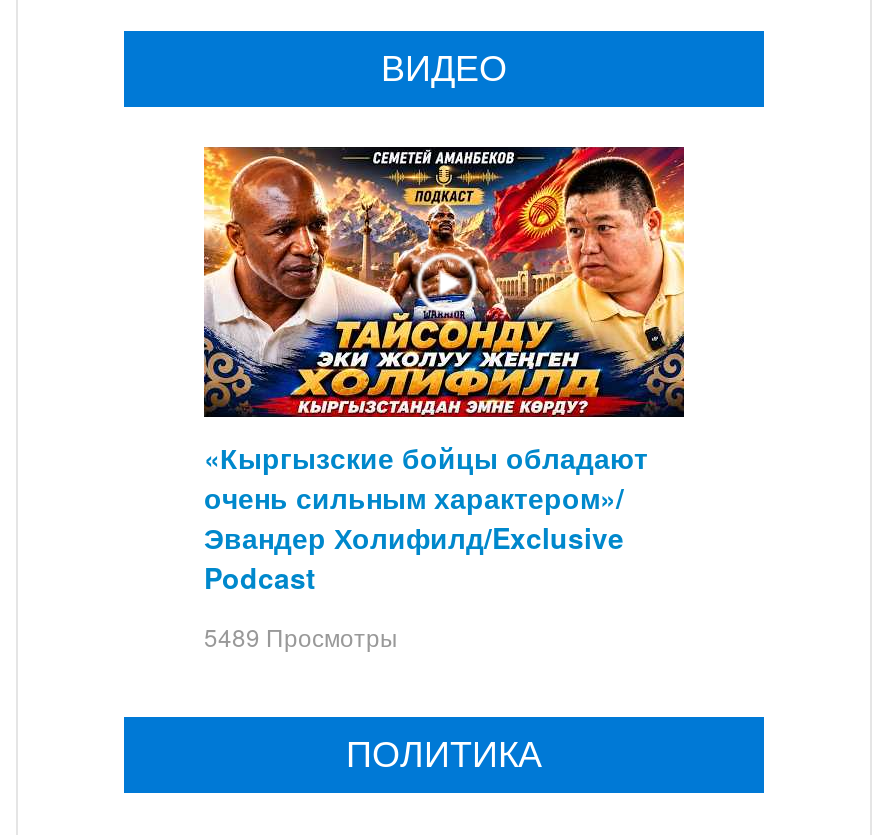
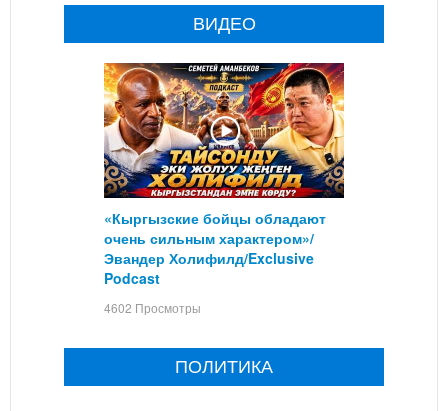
- 5489 Просмотры
+ 4602 Просмотры
